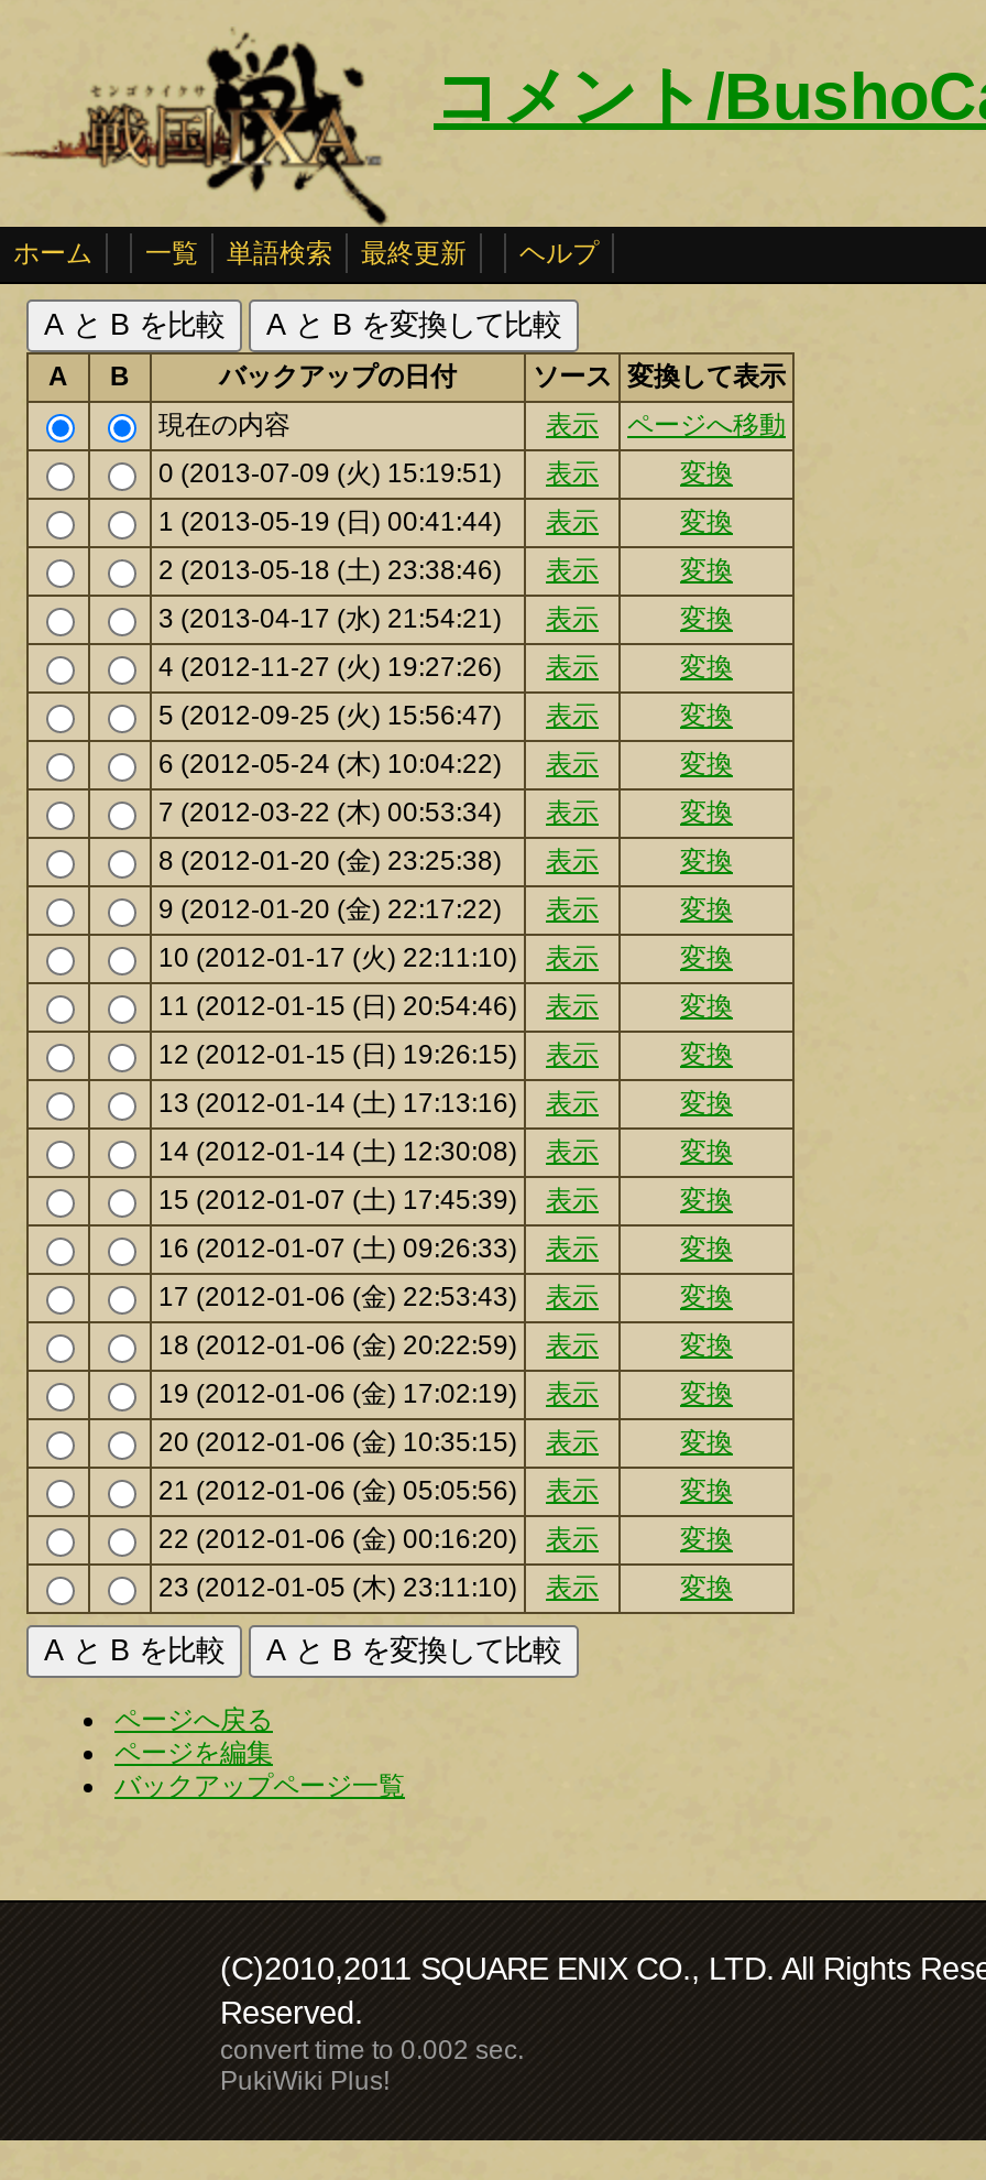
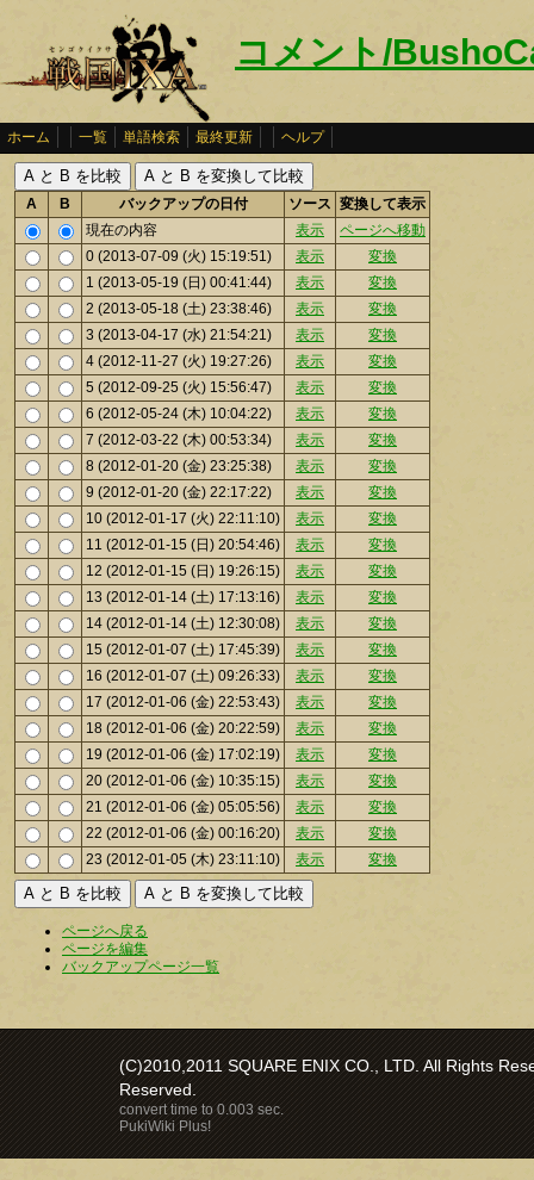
- convert time to 0.002 sec.
+ convert time to 0.003 sec.
